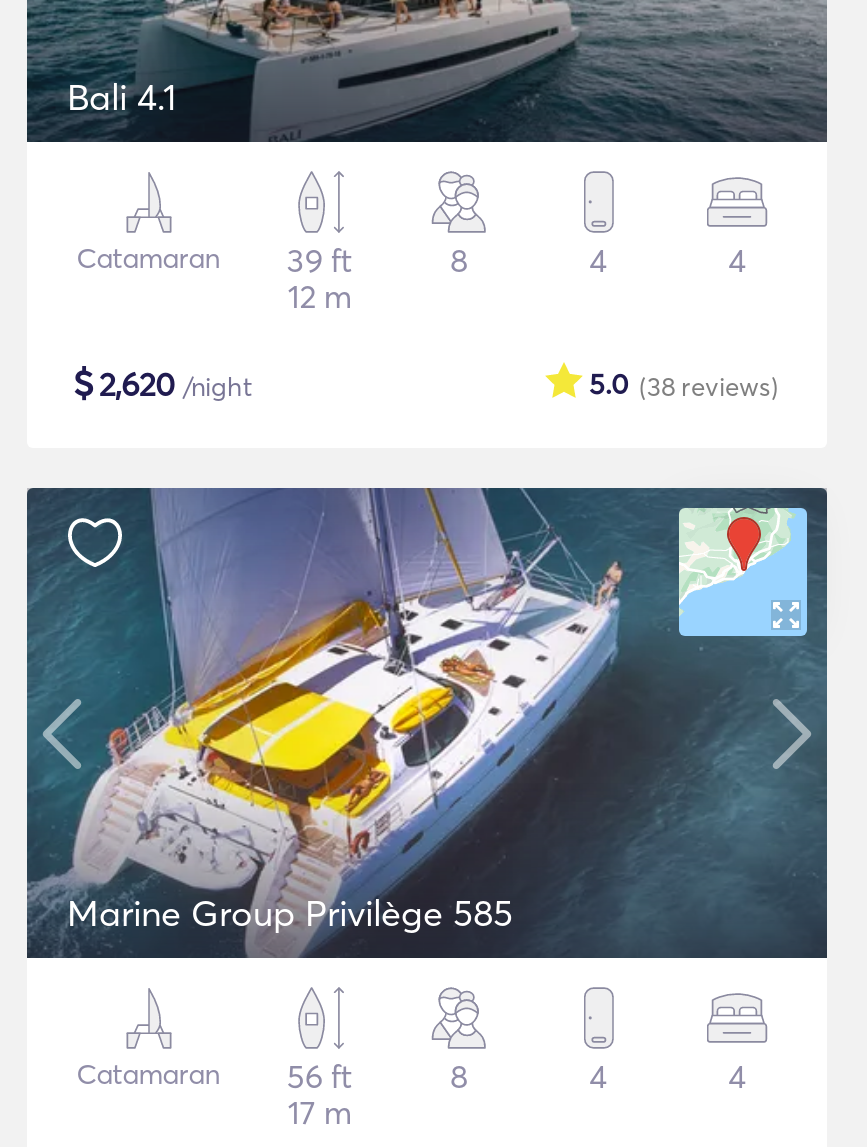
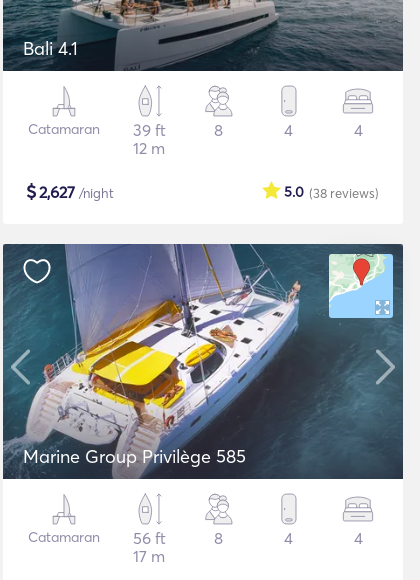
- $2,620 /night
+ $2,627 /night
